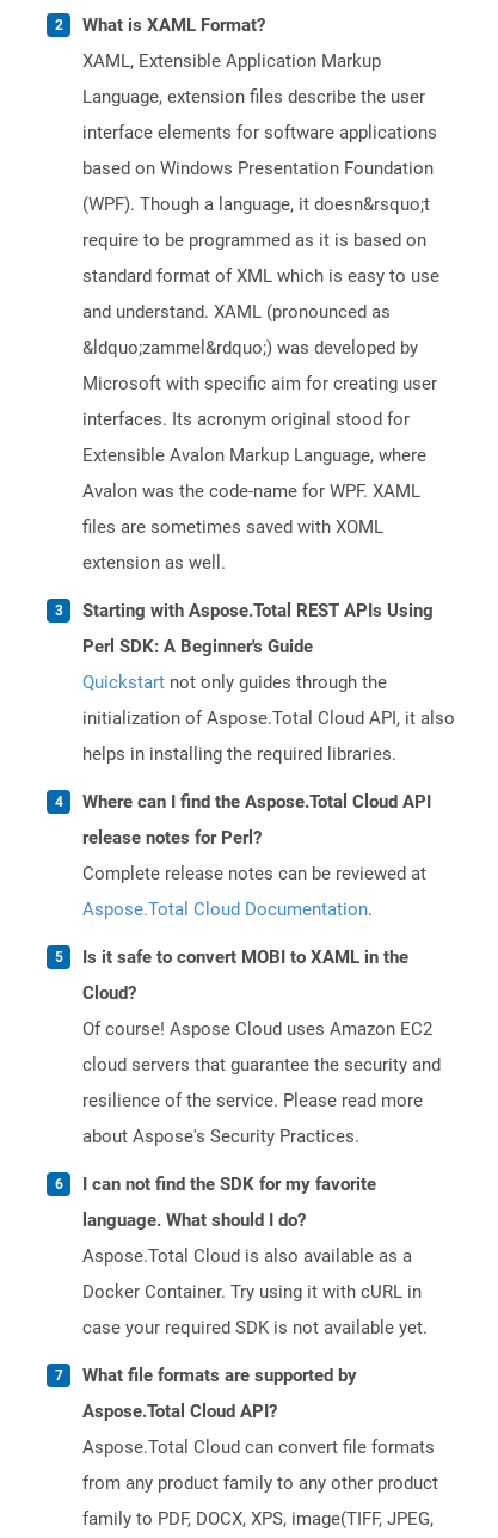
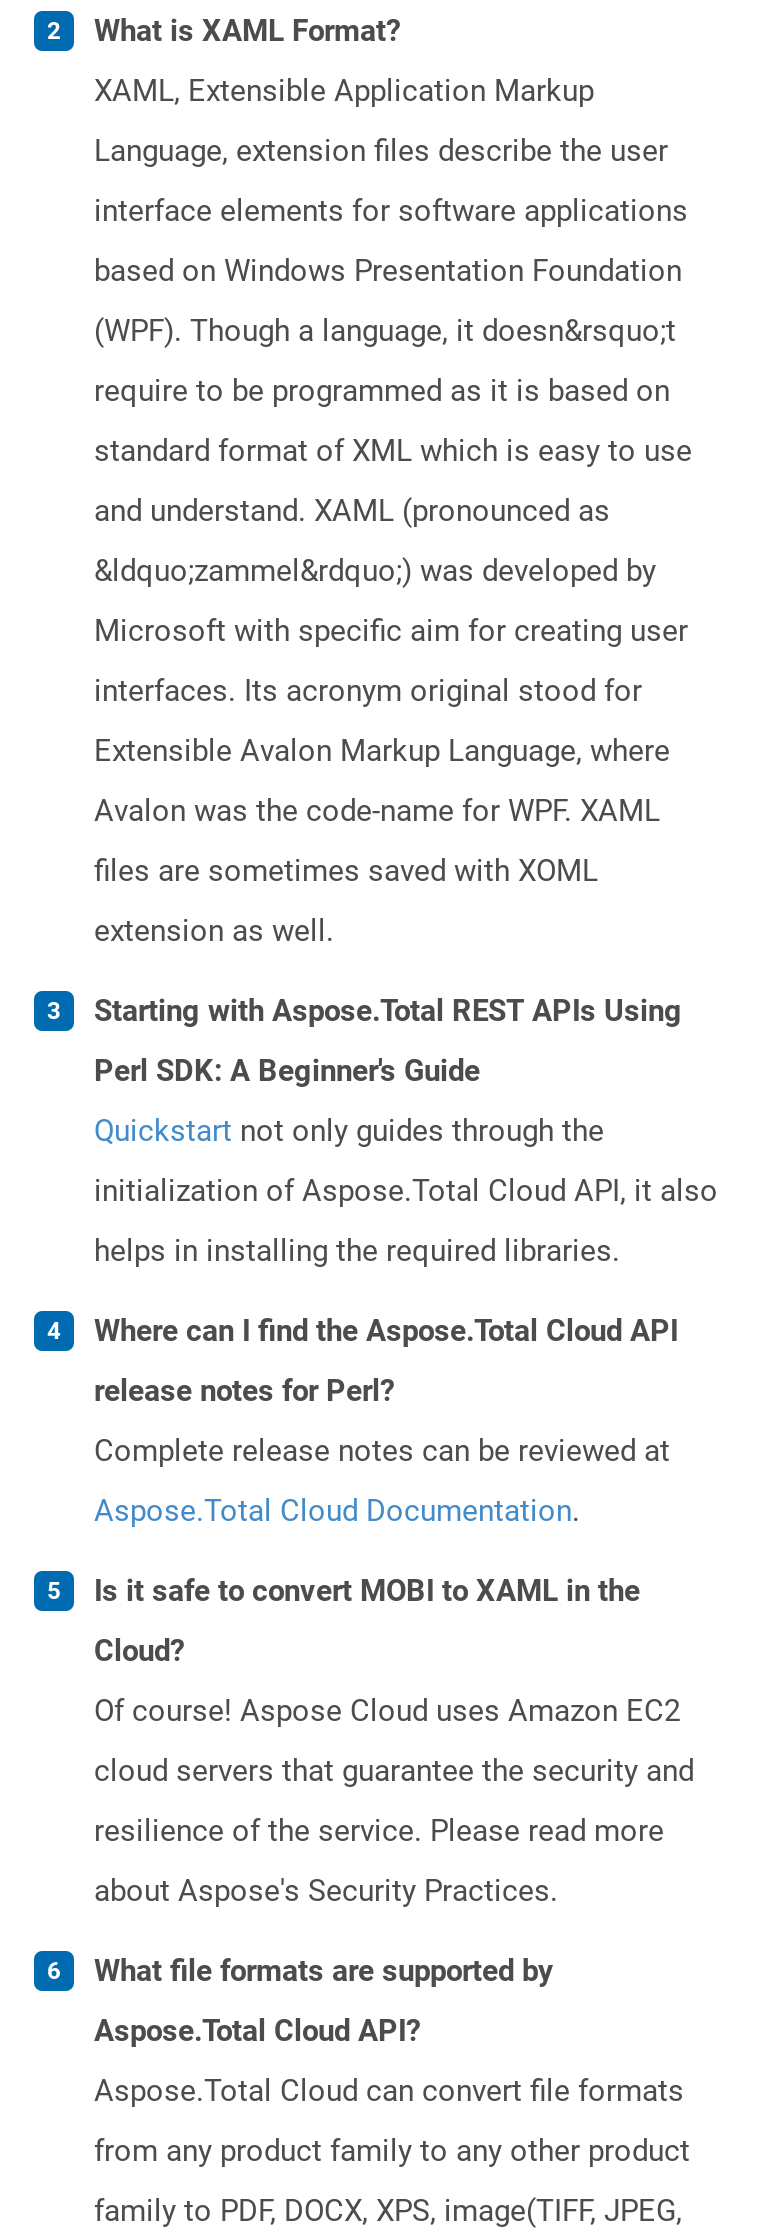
- I can not find the SDK for my favorite
- language. What should I do?
- Aspose.Total Cloud is also available as a
- Docker Container. Try using it with cURL in
- case your required SDK is not available yet.
